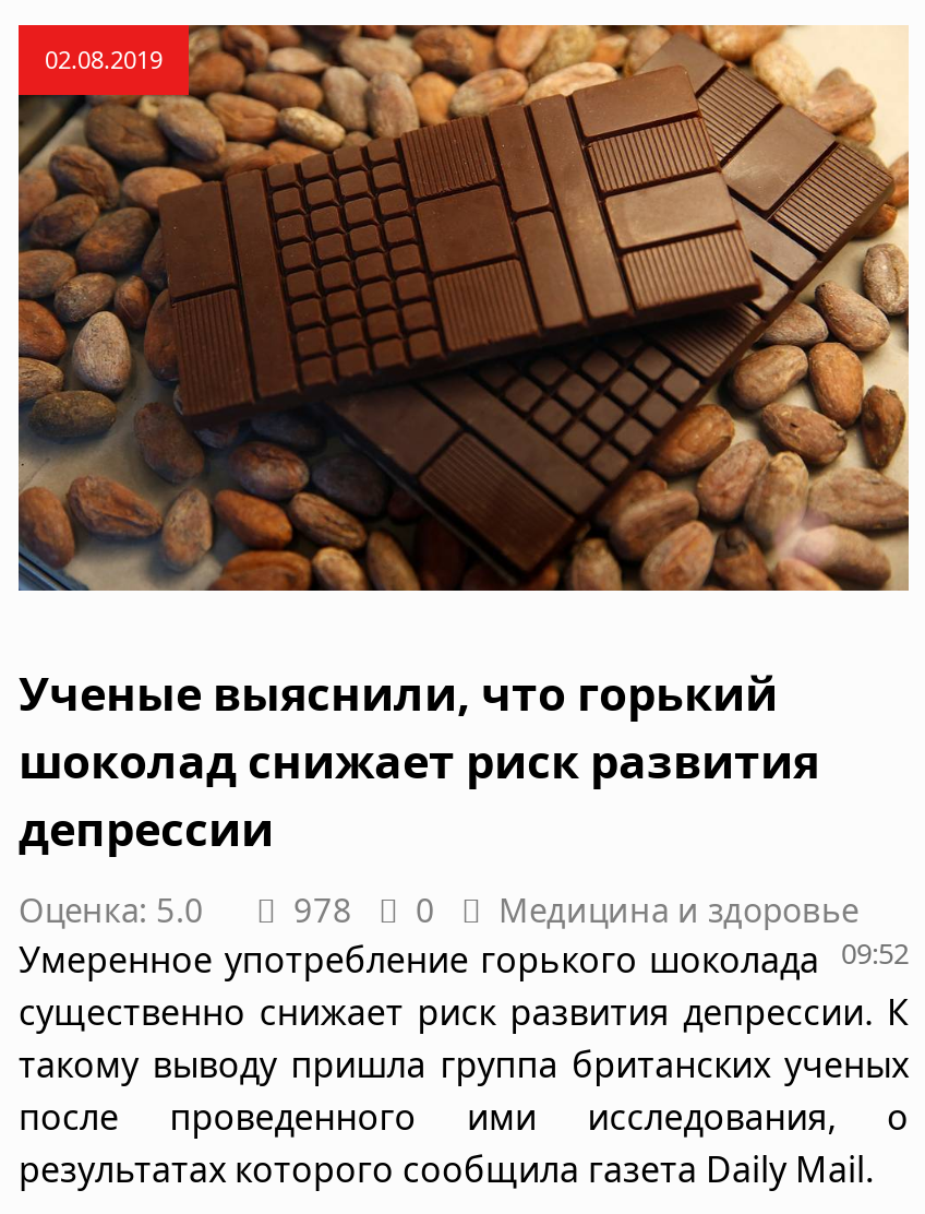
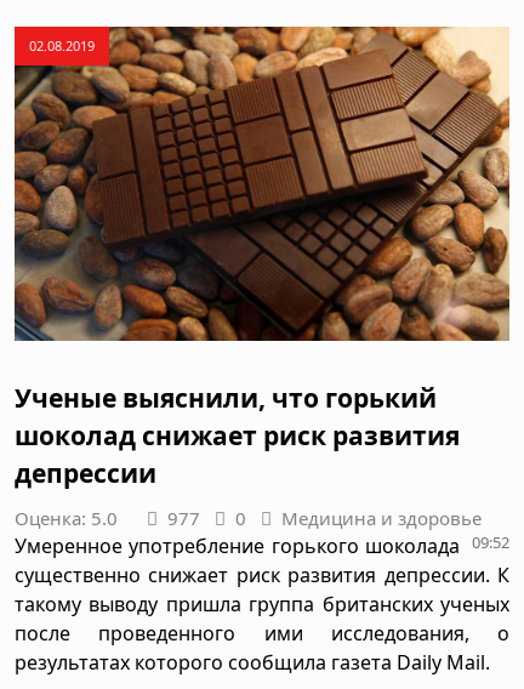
- Оценка: 5.0 978 0 Медицина и здоровье
+ Оценка: 5.0 977 0 Медицина и здоровье
